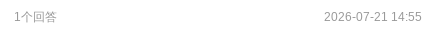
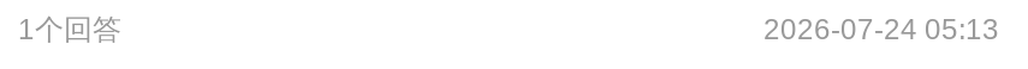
- 2026-07-21 14:55
+ 2026-07-24 05:13
